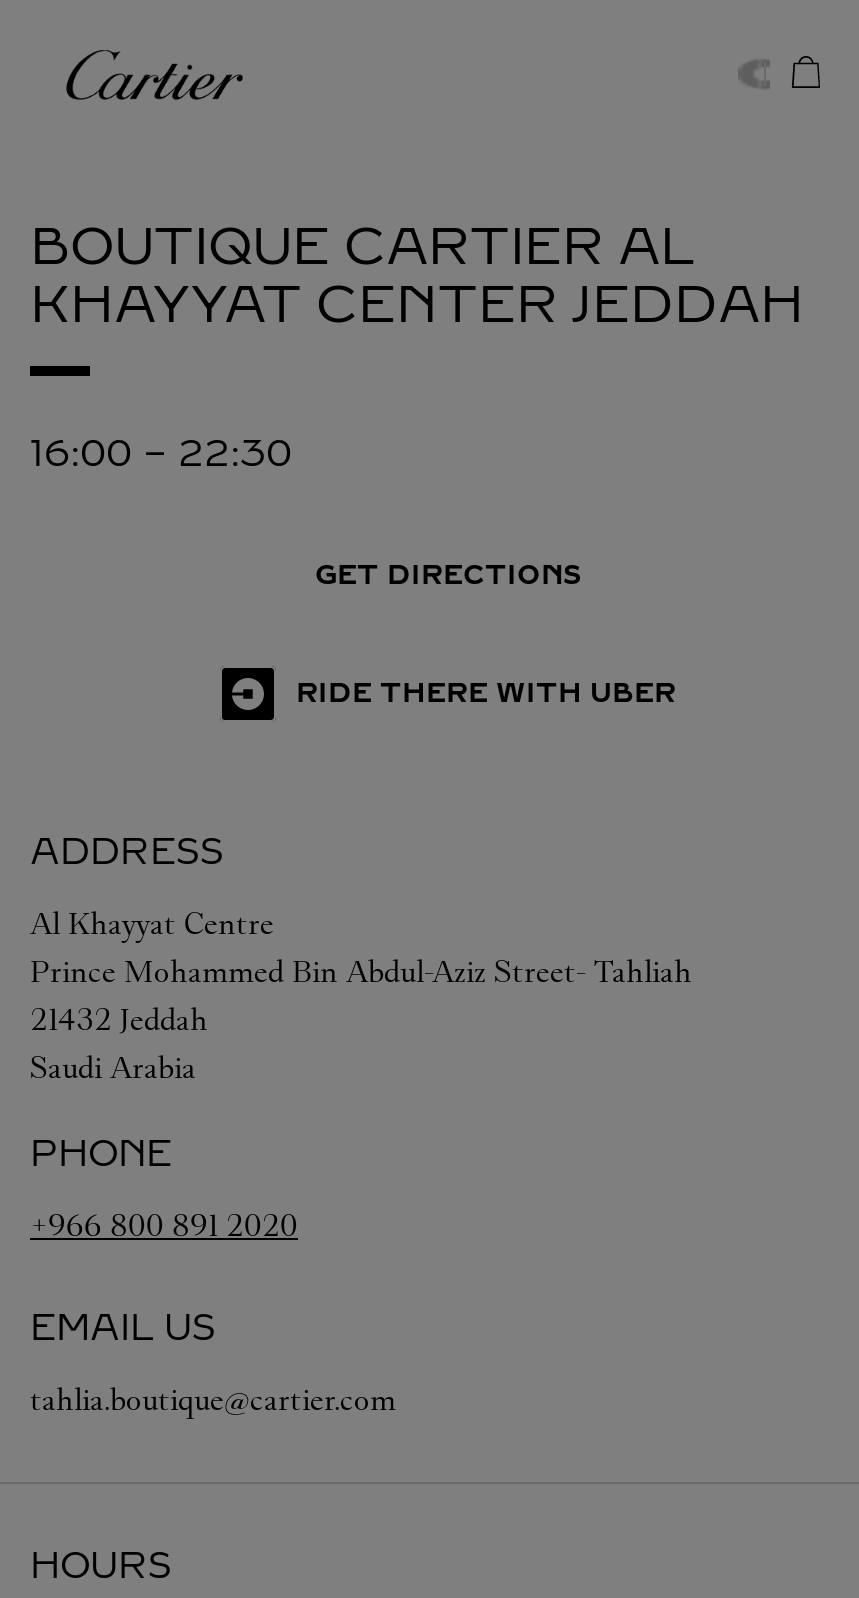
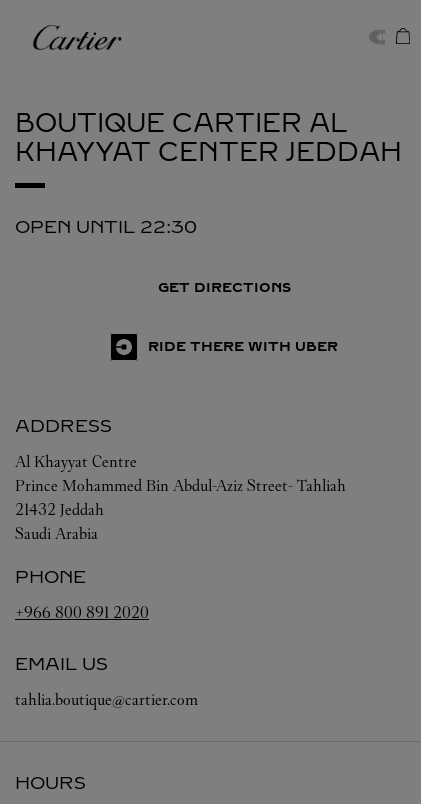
- 16:00 - 22:30
+ OPEN UNTIL 22:30
